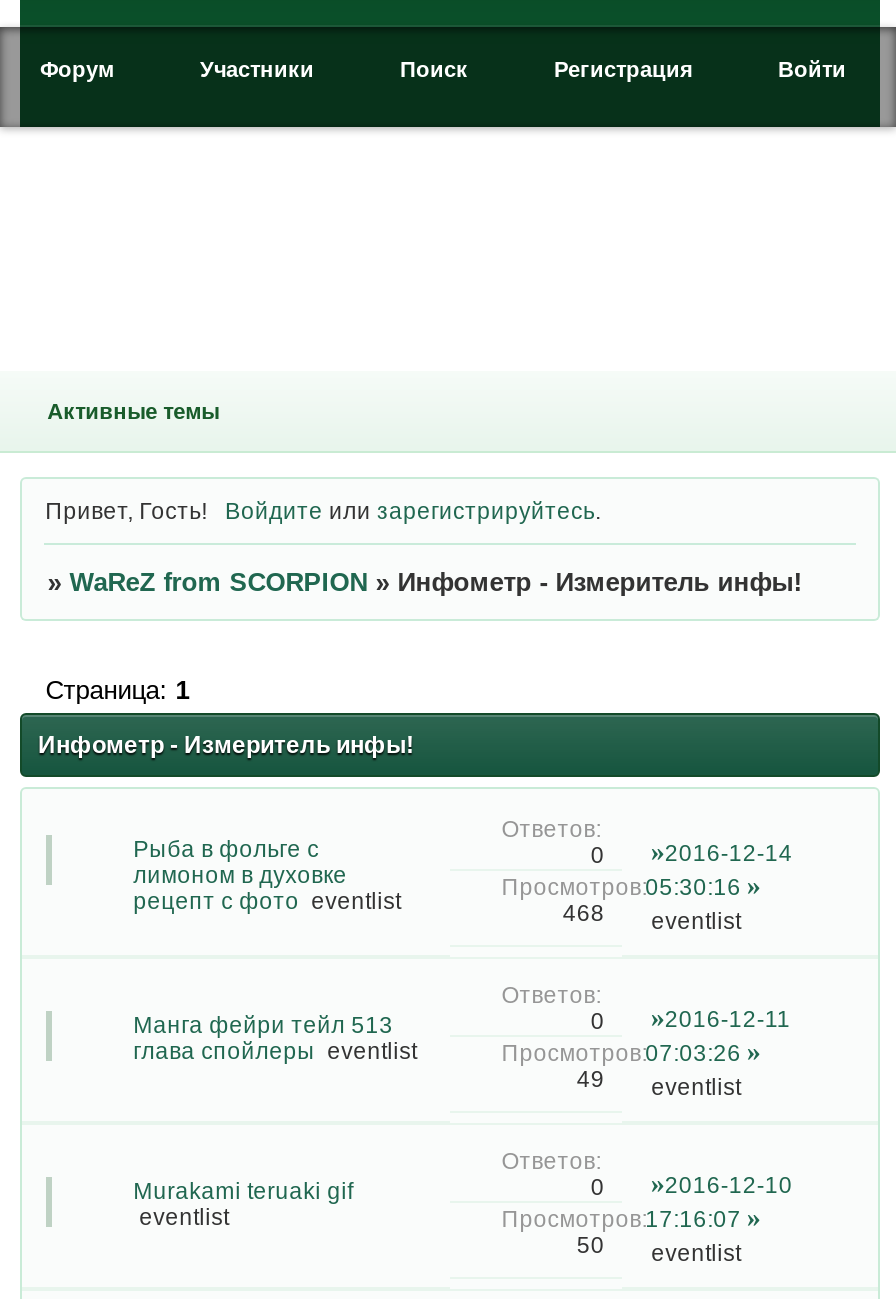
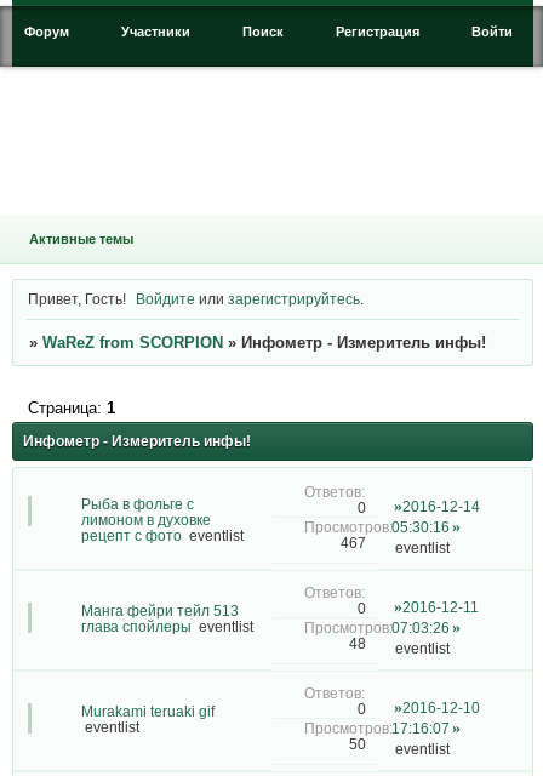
- 468 eventlist
+ 467 eventlist

- 49 eventlist
+ 48 eventlist
